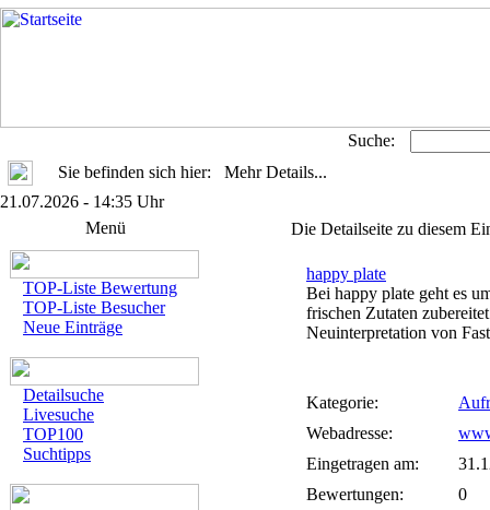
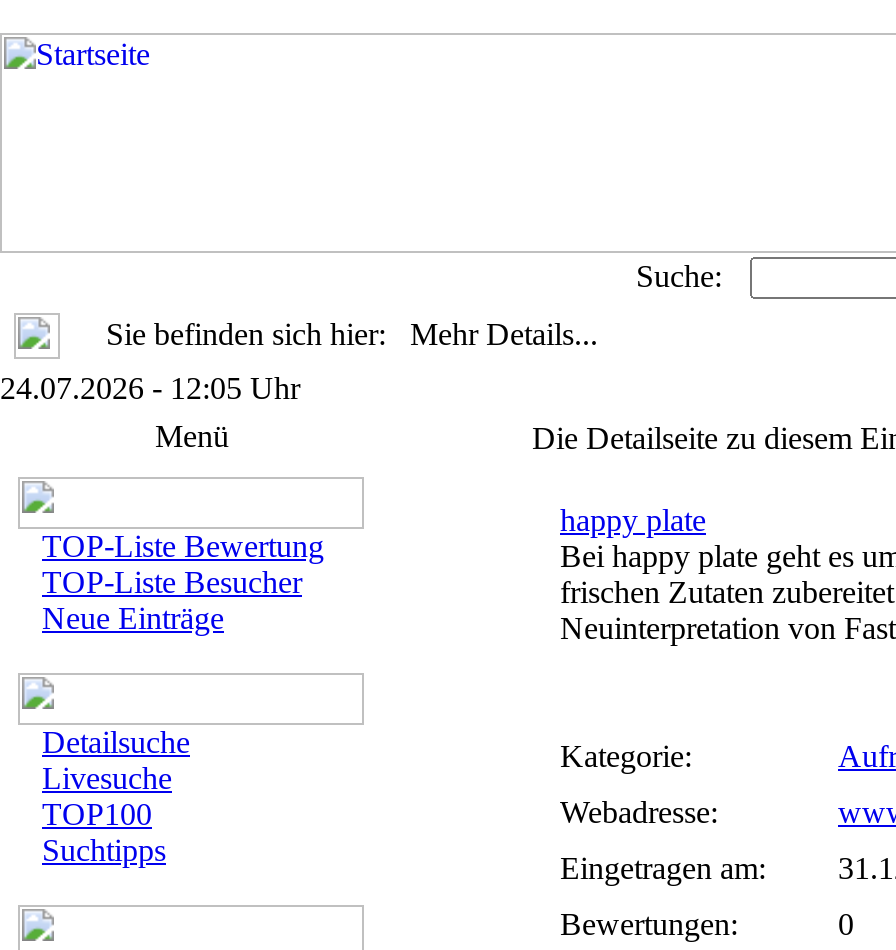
- 21.07.2026 - 14:35 Uhr
+ 24.07.2026 - 12:05 Uhr
